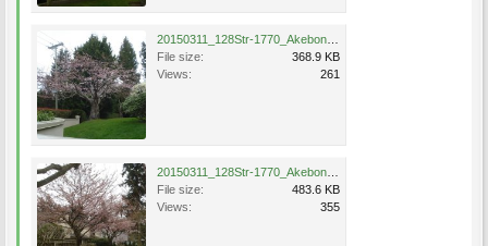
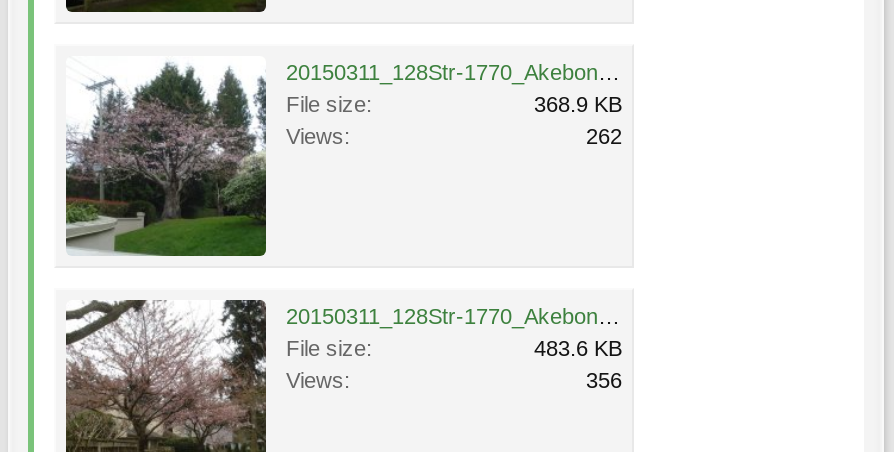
- 261
+ 262

- 355
+ 356
